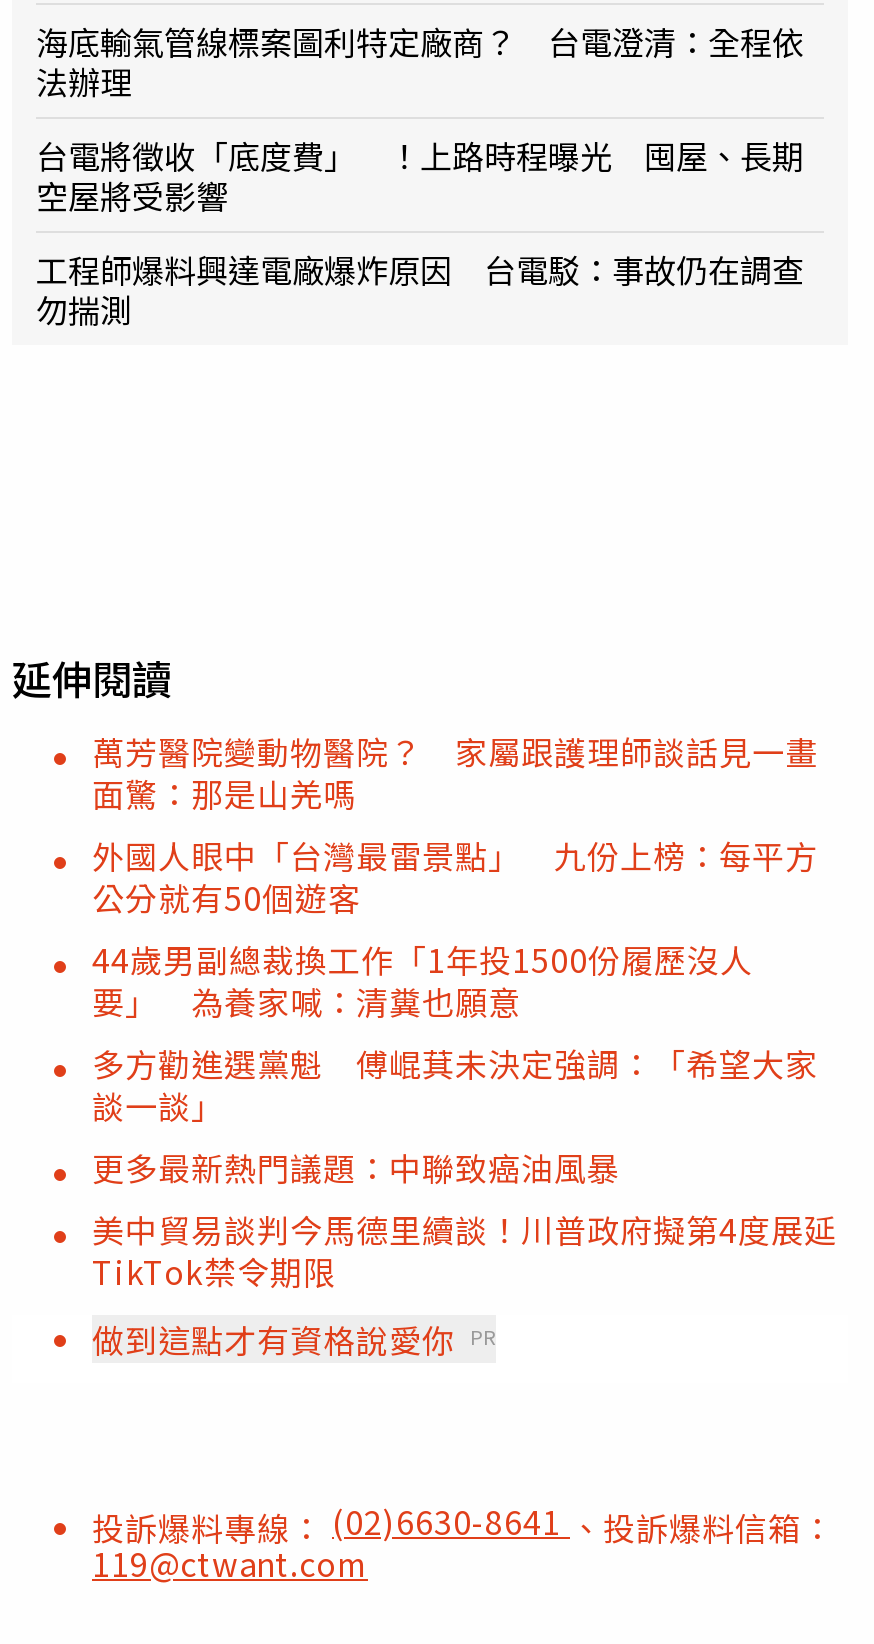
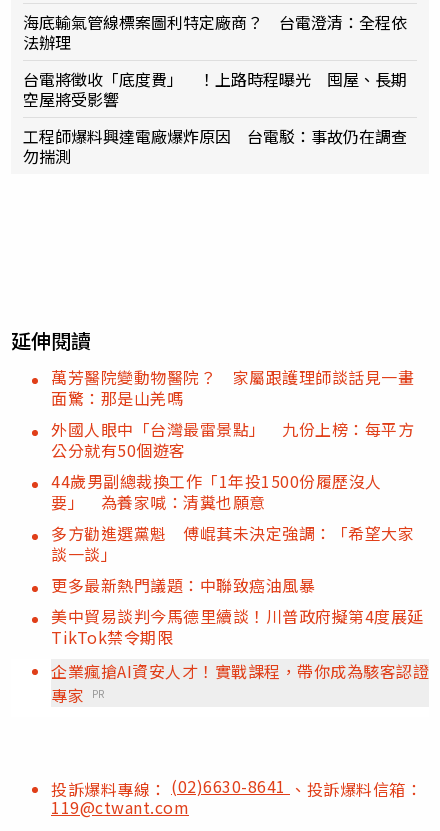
- 做到這點才有資格說愛你 PR
+ 企業瘋搶AI資安人才！實戰課程，帶你成為駭客認證
+ 專家 PR
